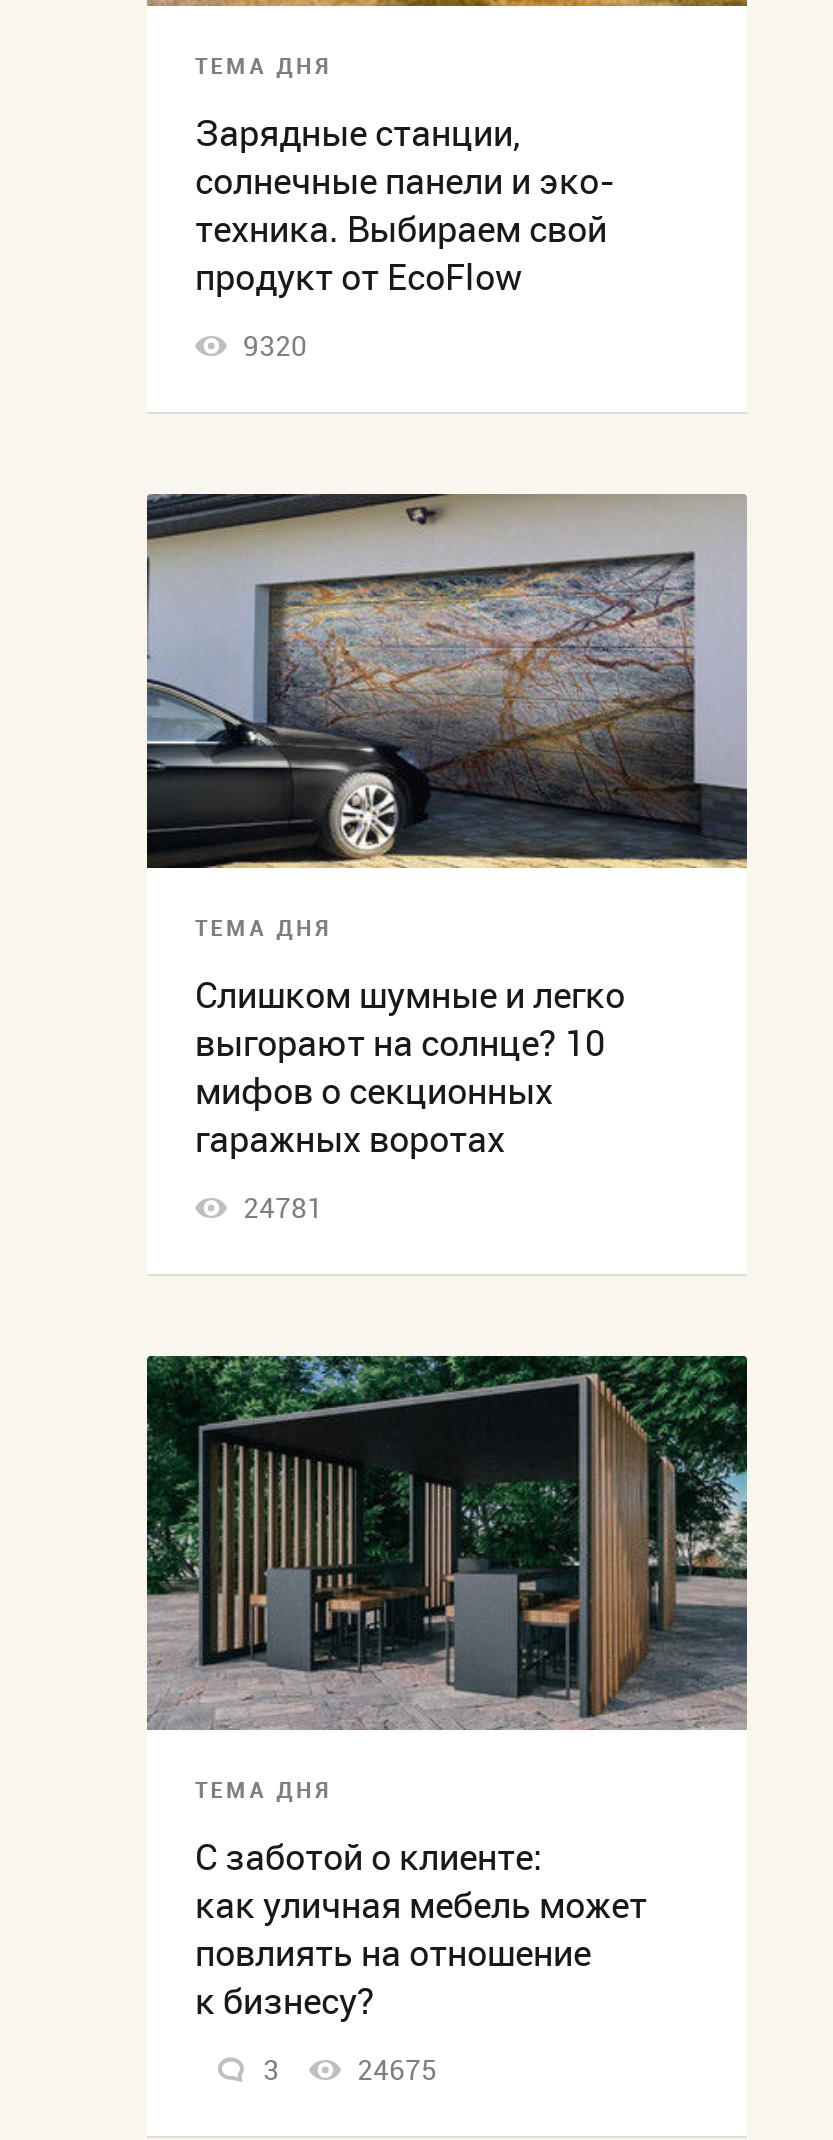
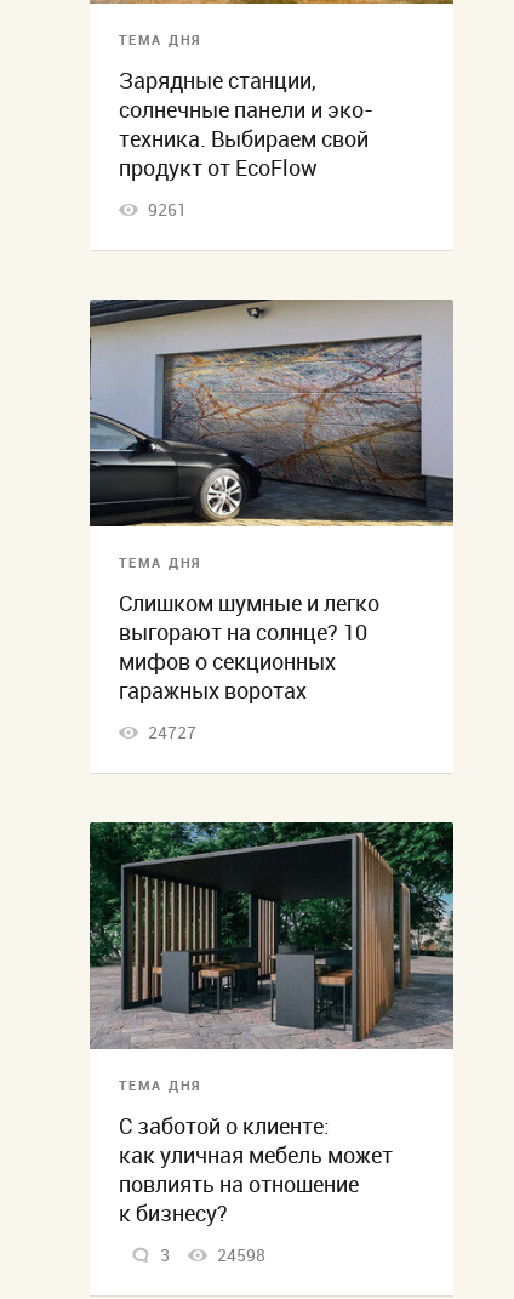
- 9320
+ 9261

- 24781
+ 24727

- 24675
+ 24598
